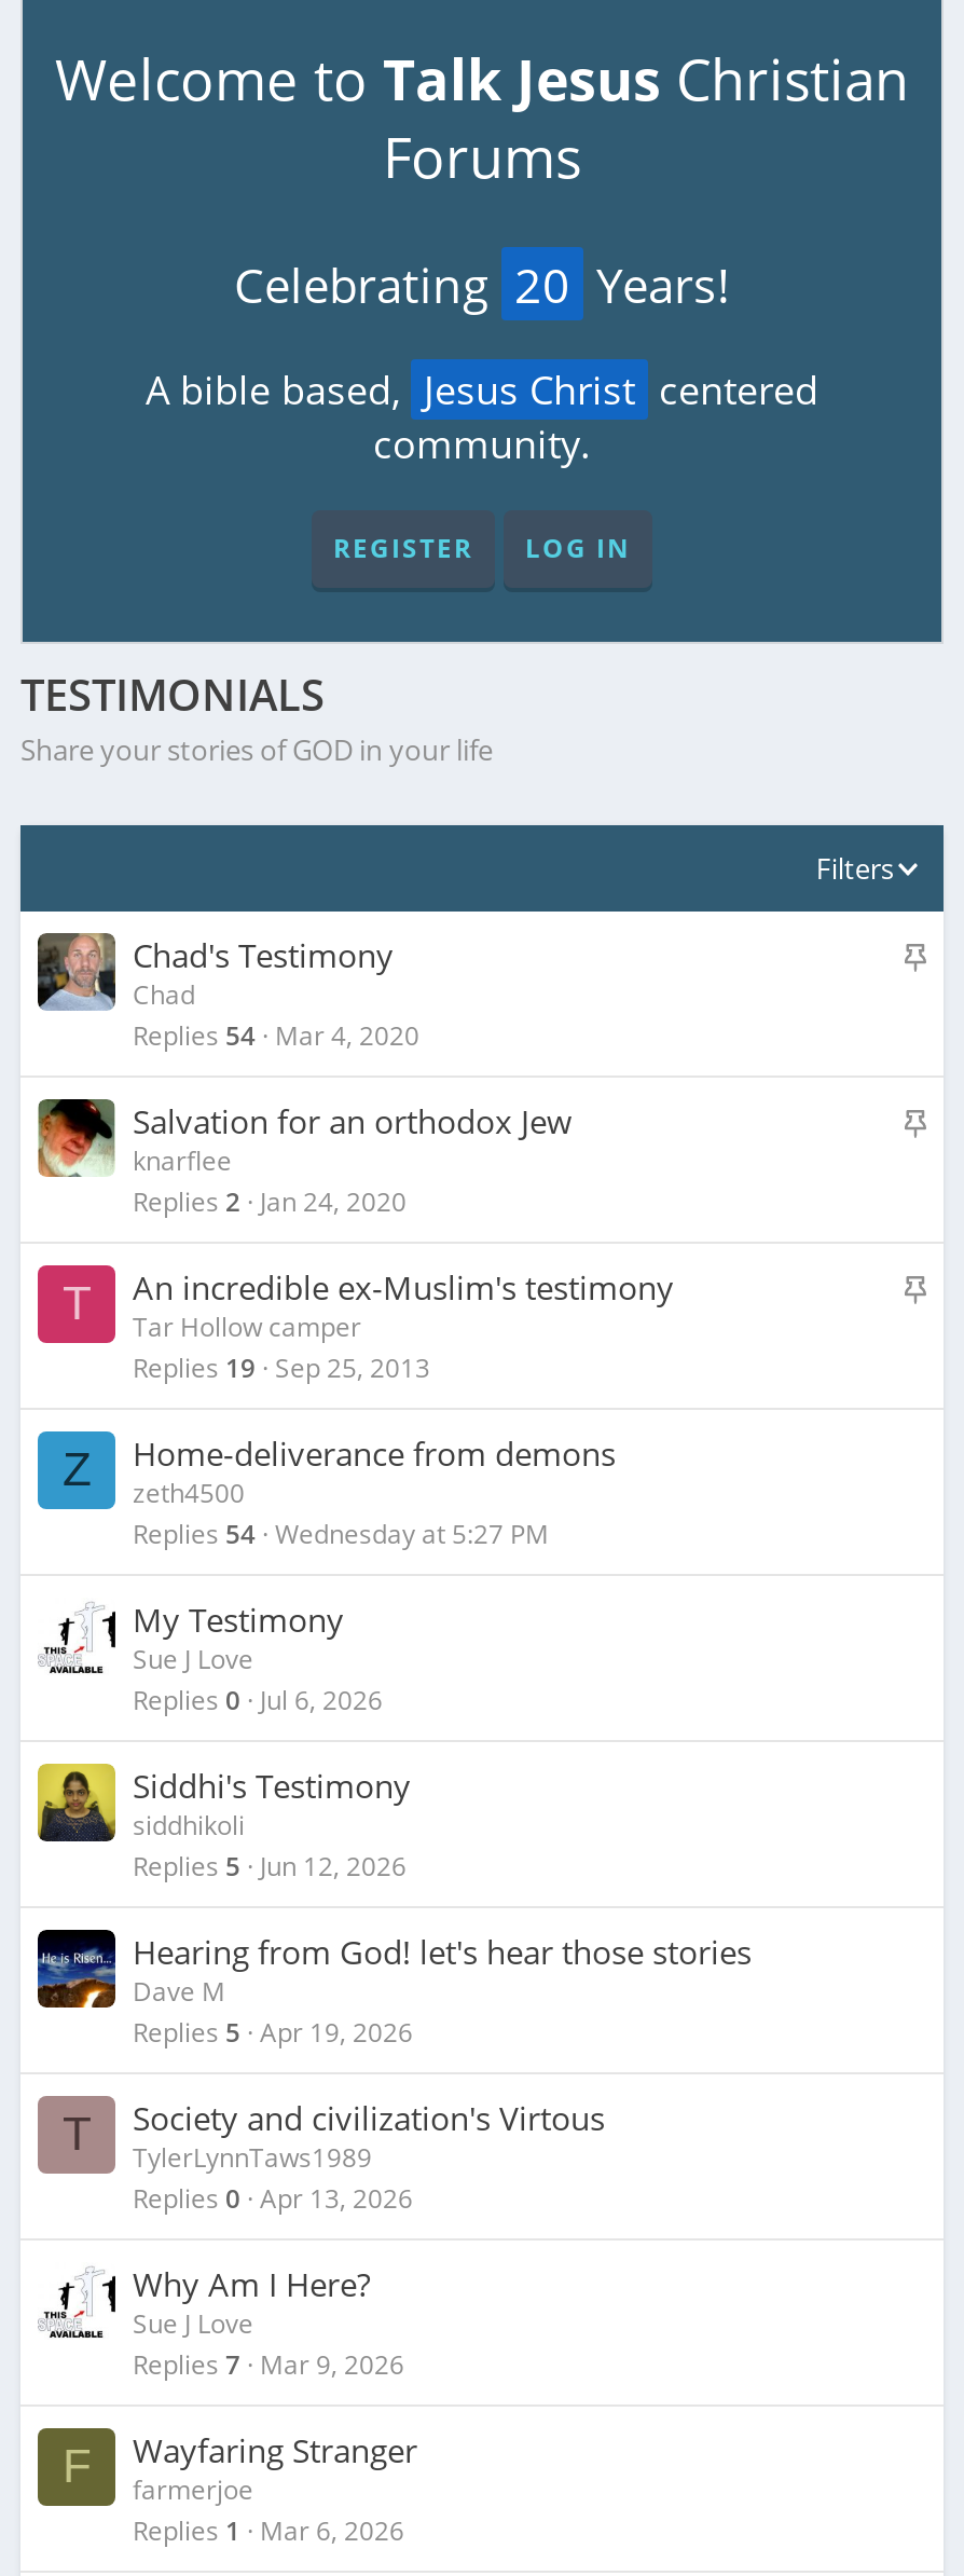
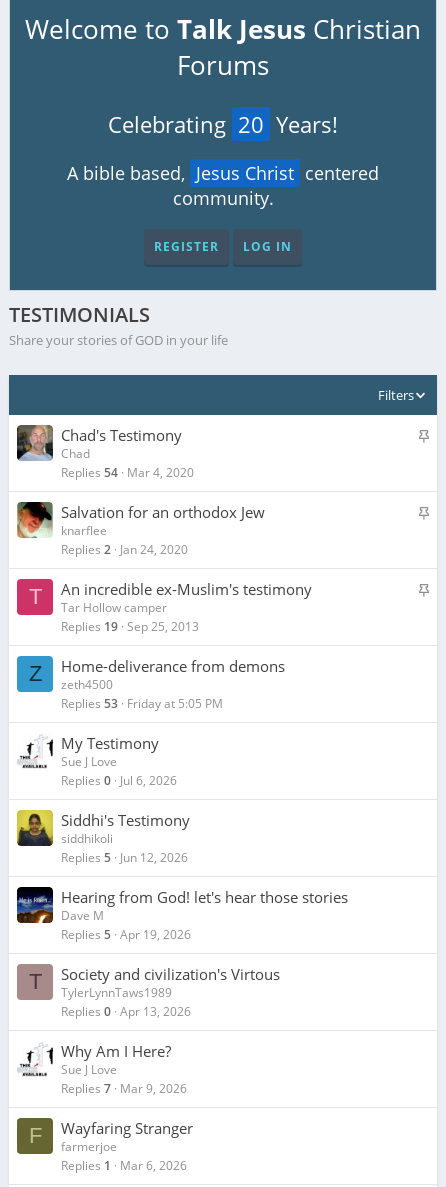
- Replies 54 Wednesday at 5:27 PM
+ Replies 53 Friday at 5:05 PM
